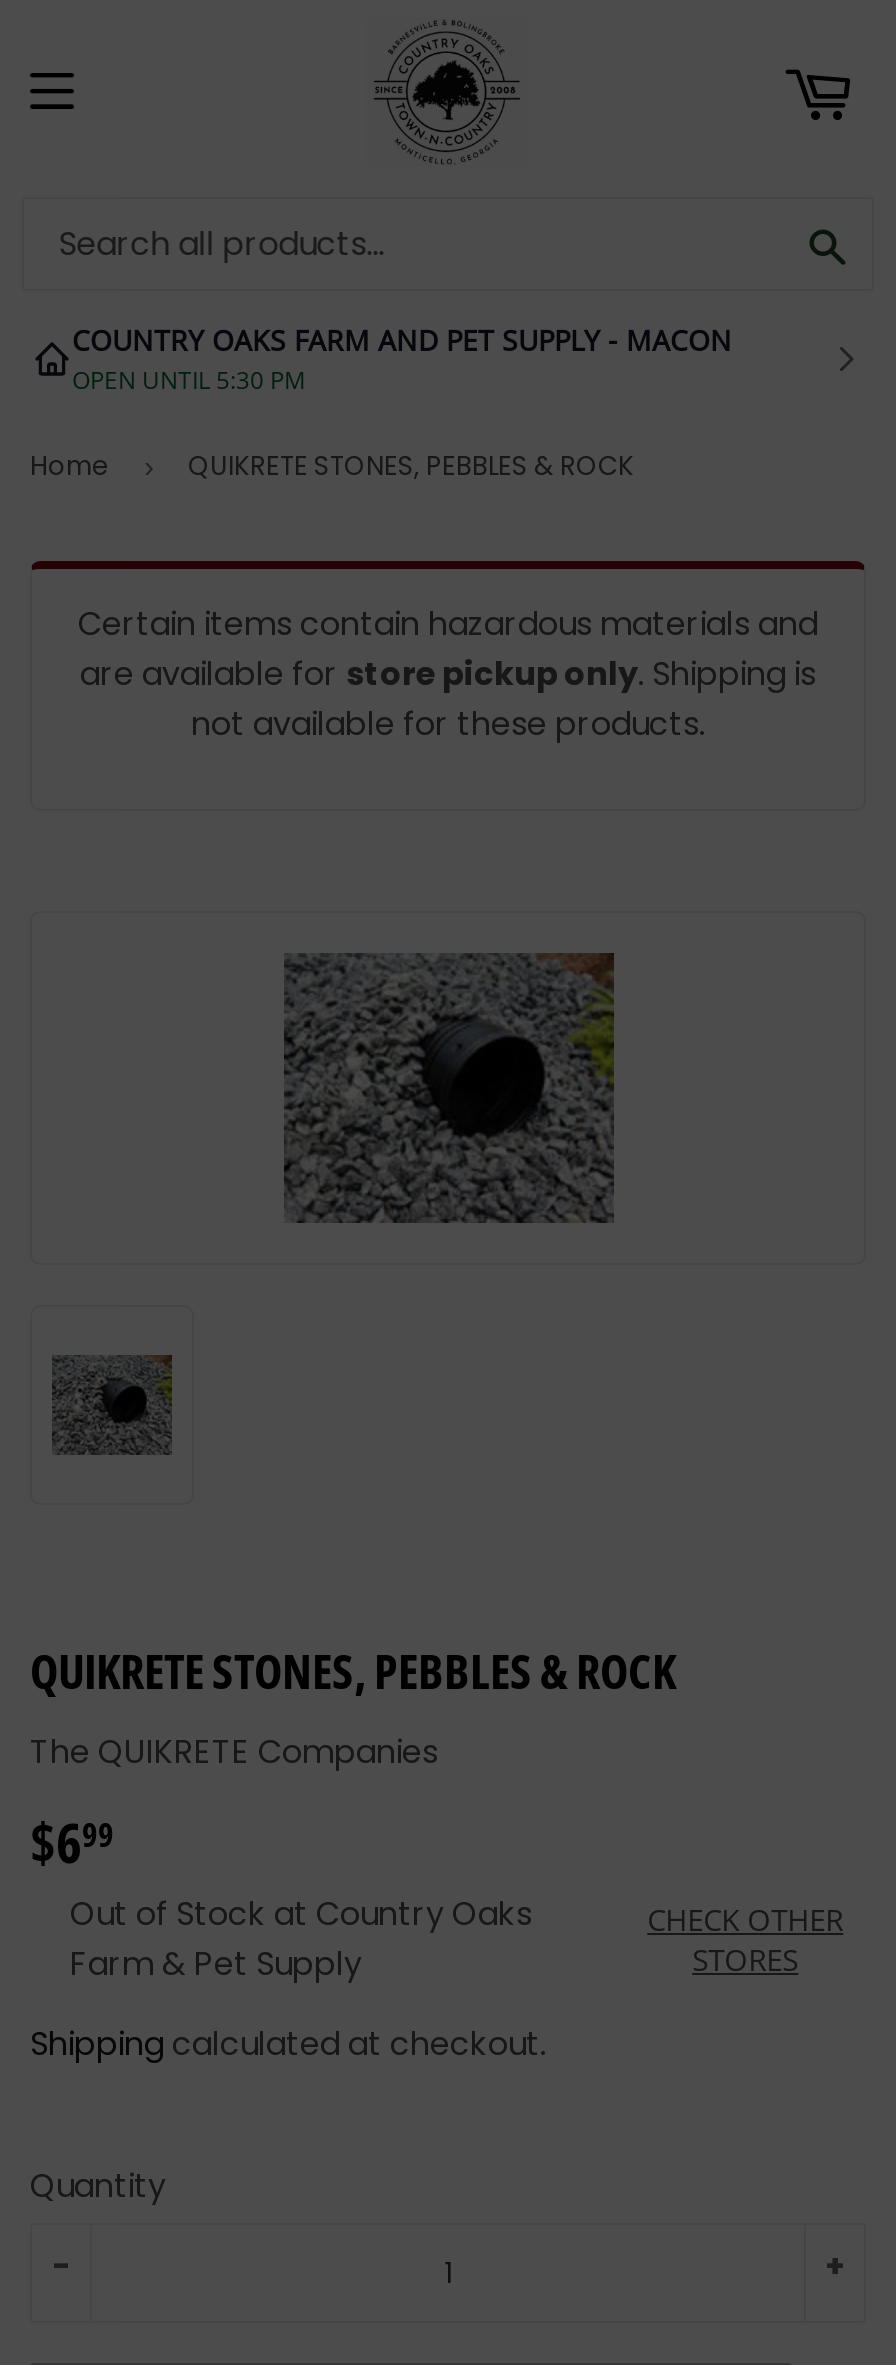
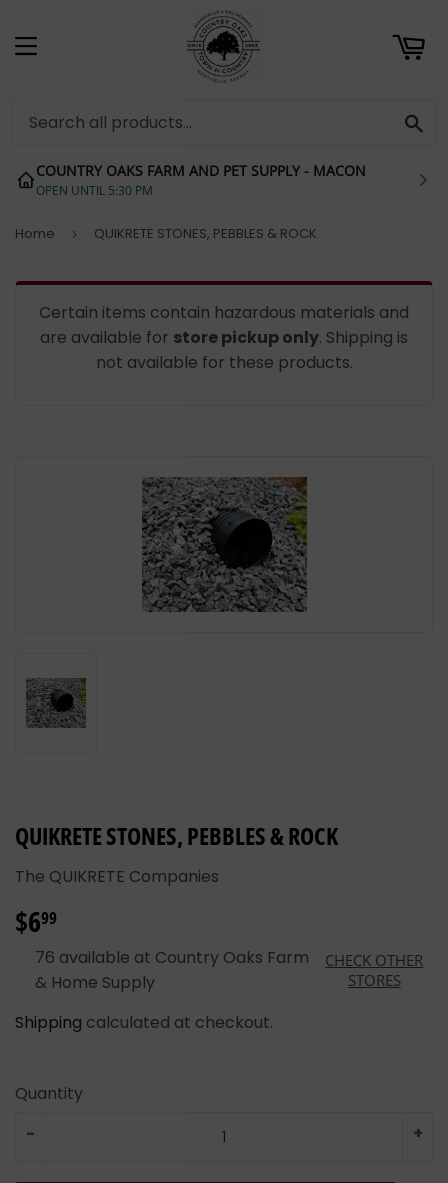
- Out of Stock at Country Oaks
- Farm & Pet Supply
+ 76 available at Country Oaks Farm
+ & Home Supply
